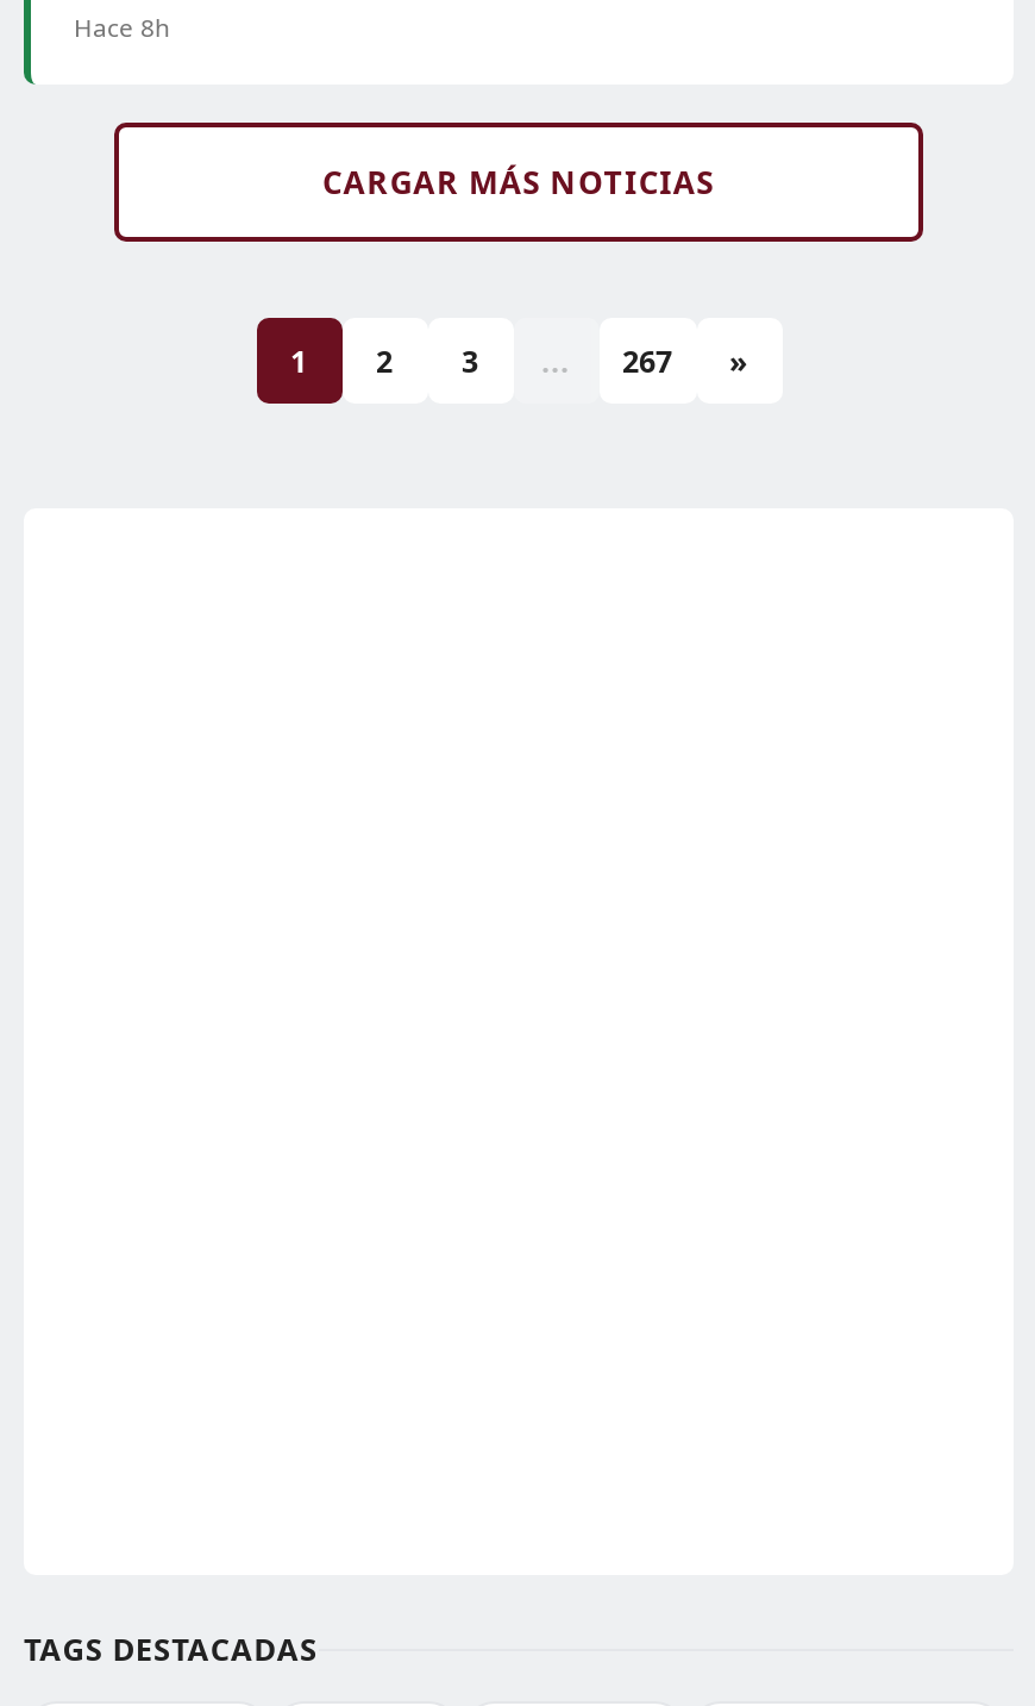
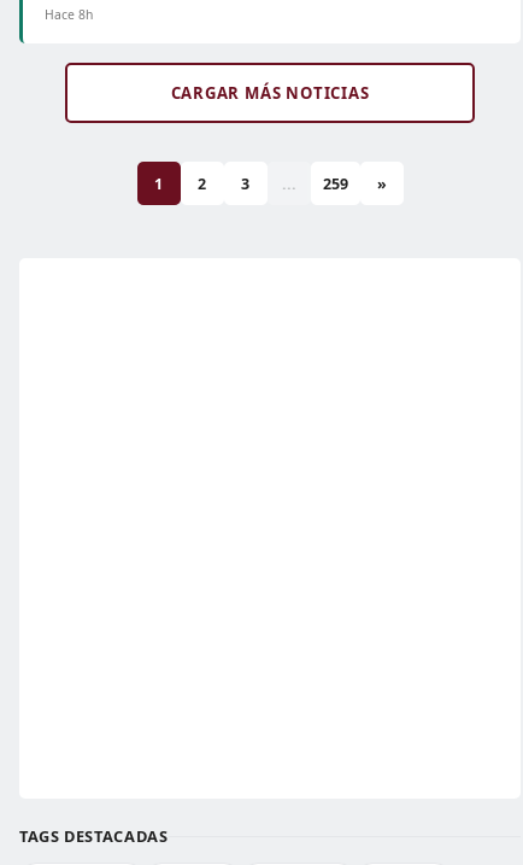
- 267
+ 259
